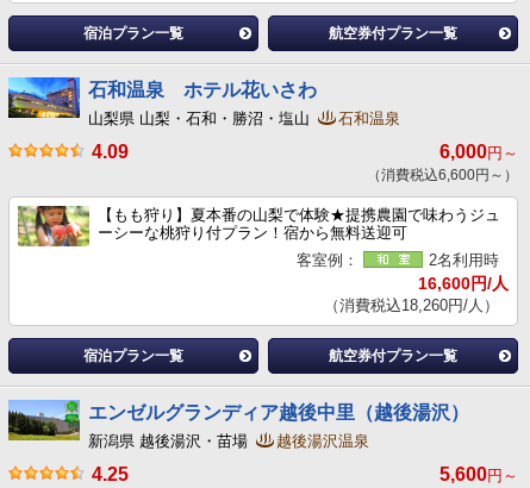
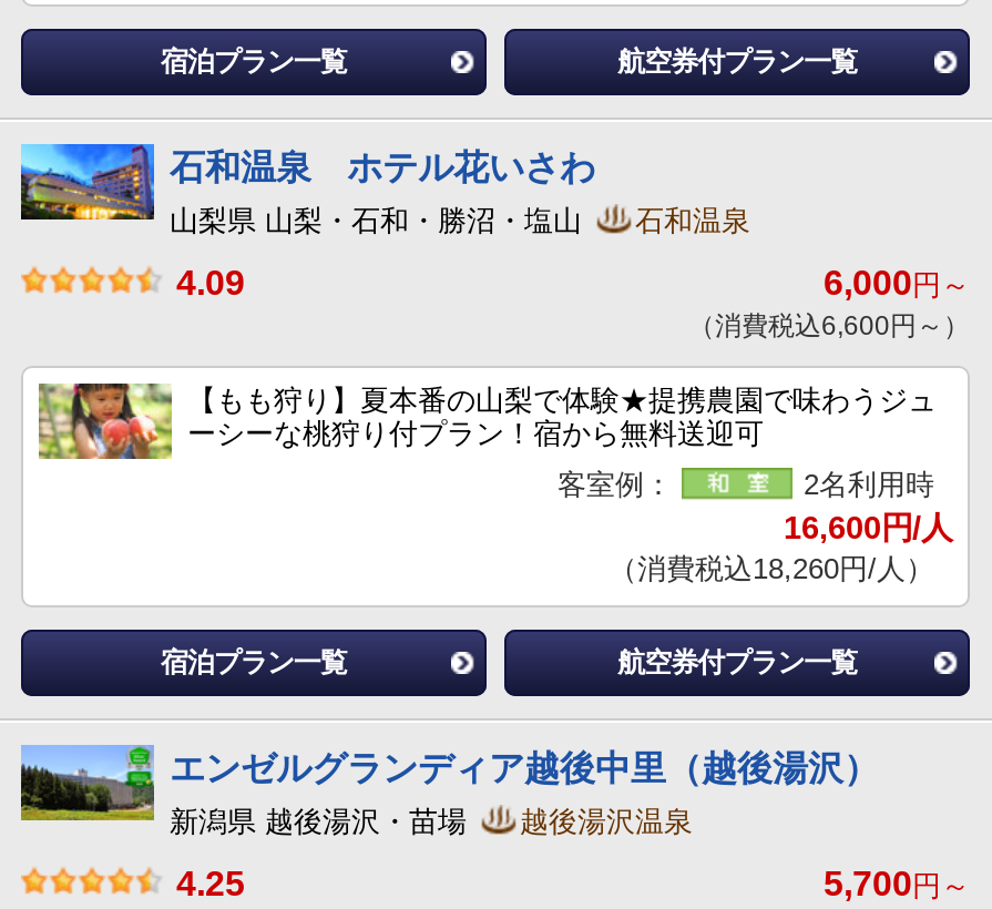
- 5,600円～
+ 5,700円～
